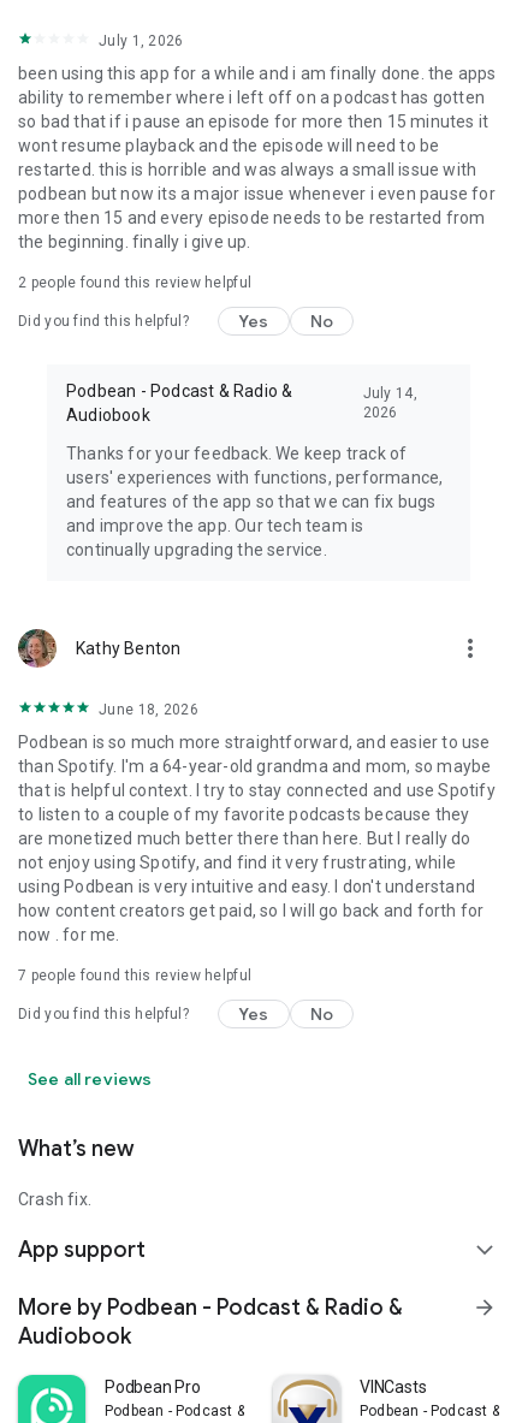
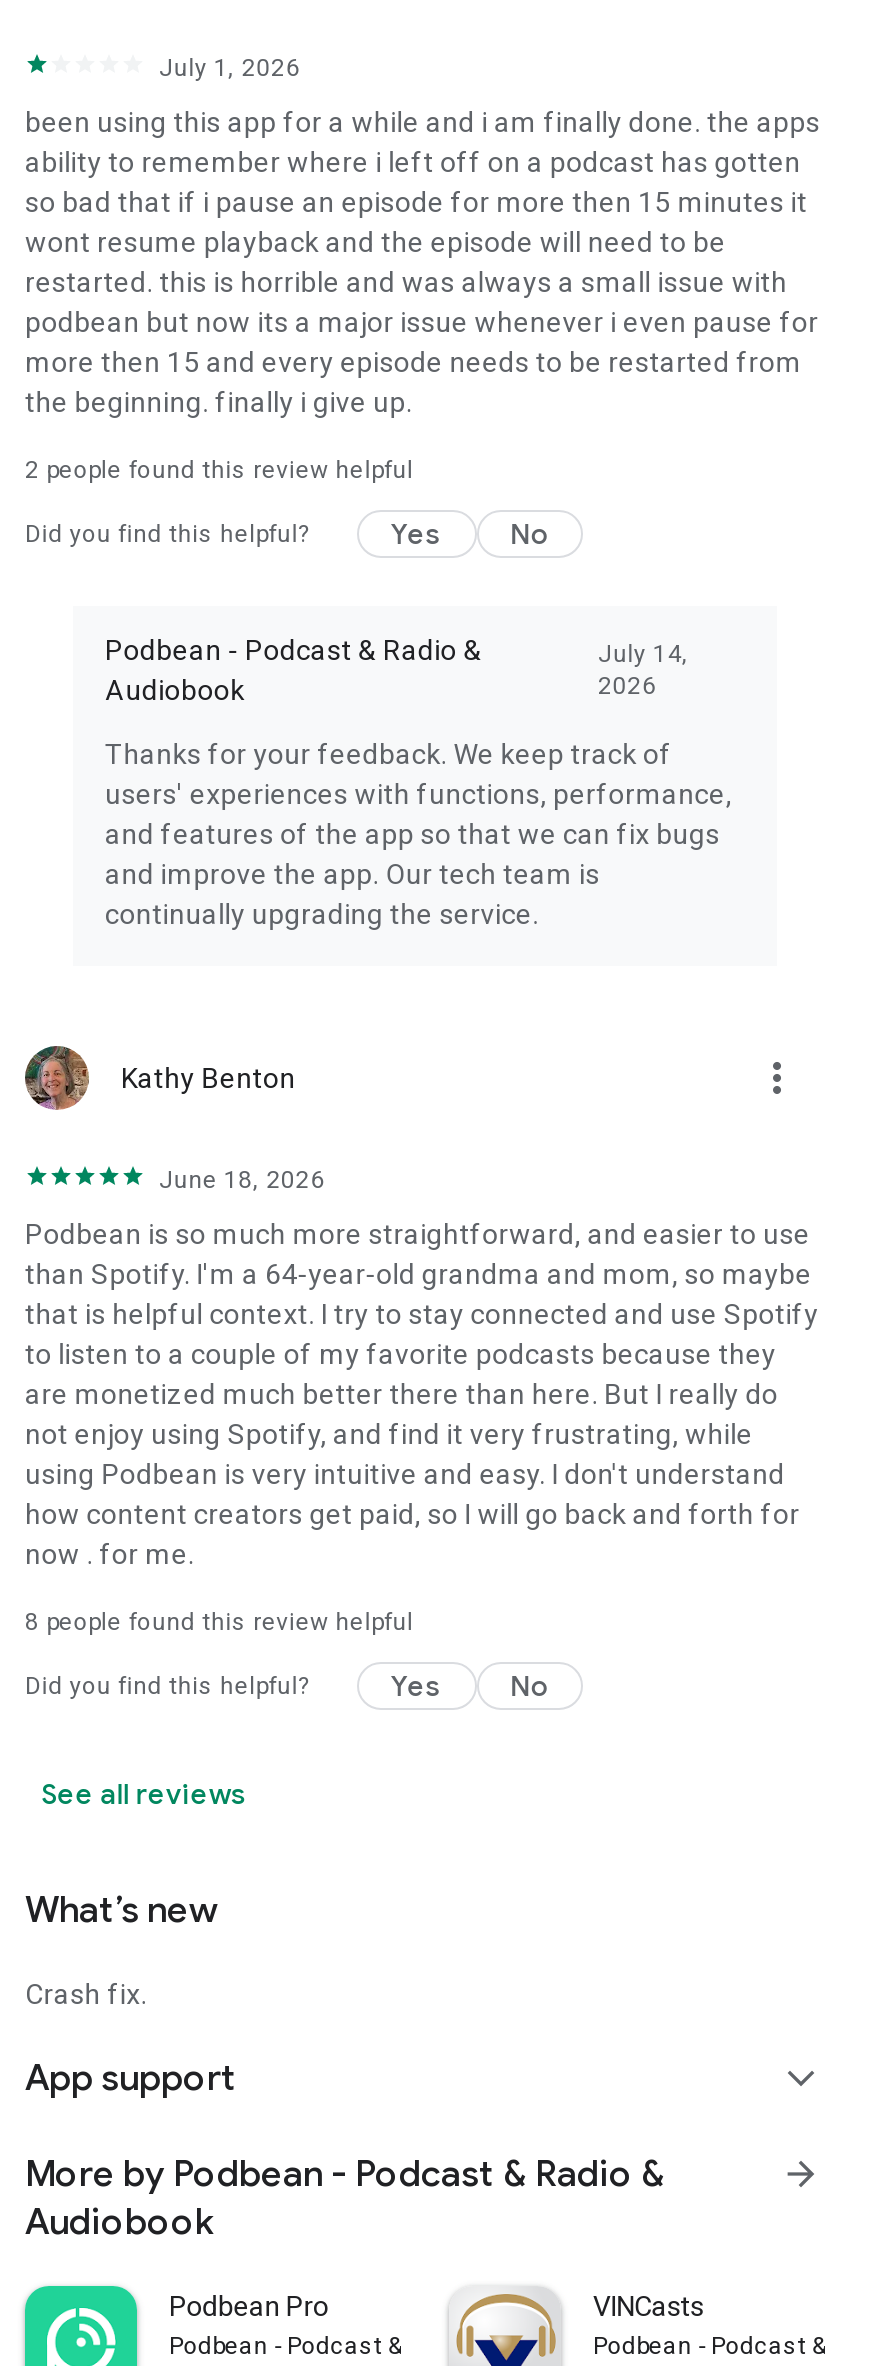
- 7 people found this review helpful
+ 8 people found this review helpful
